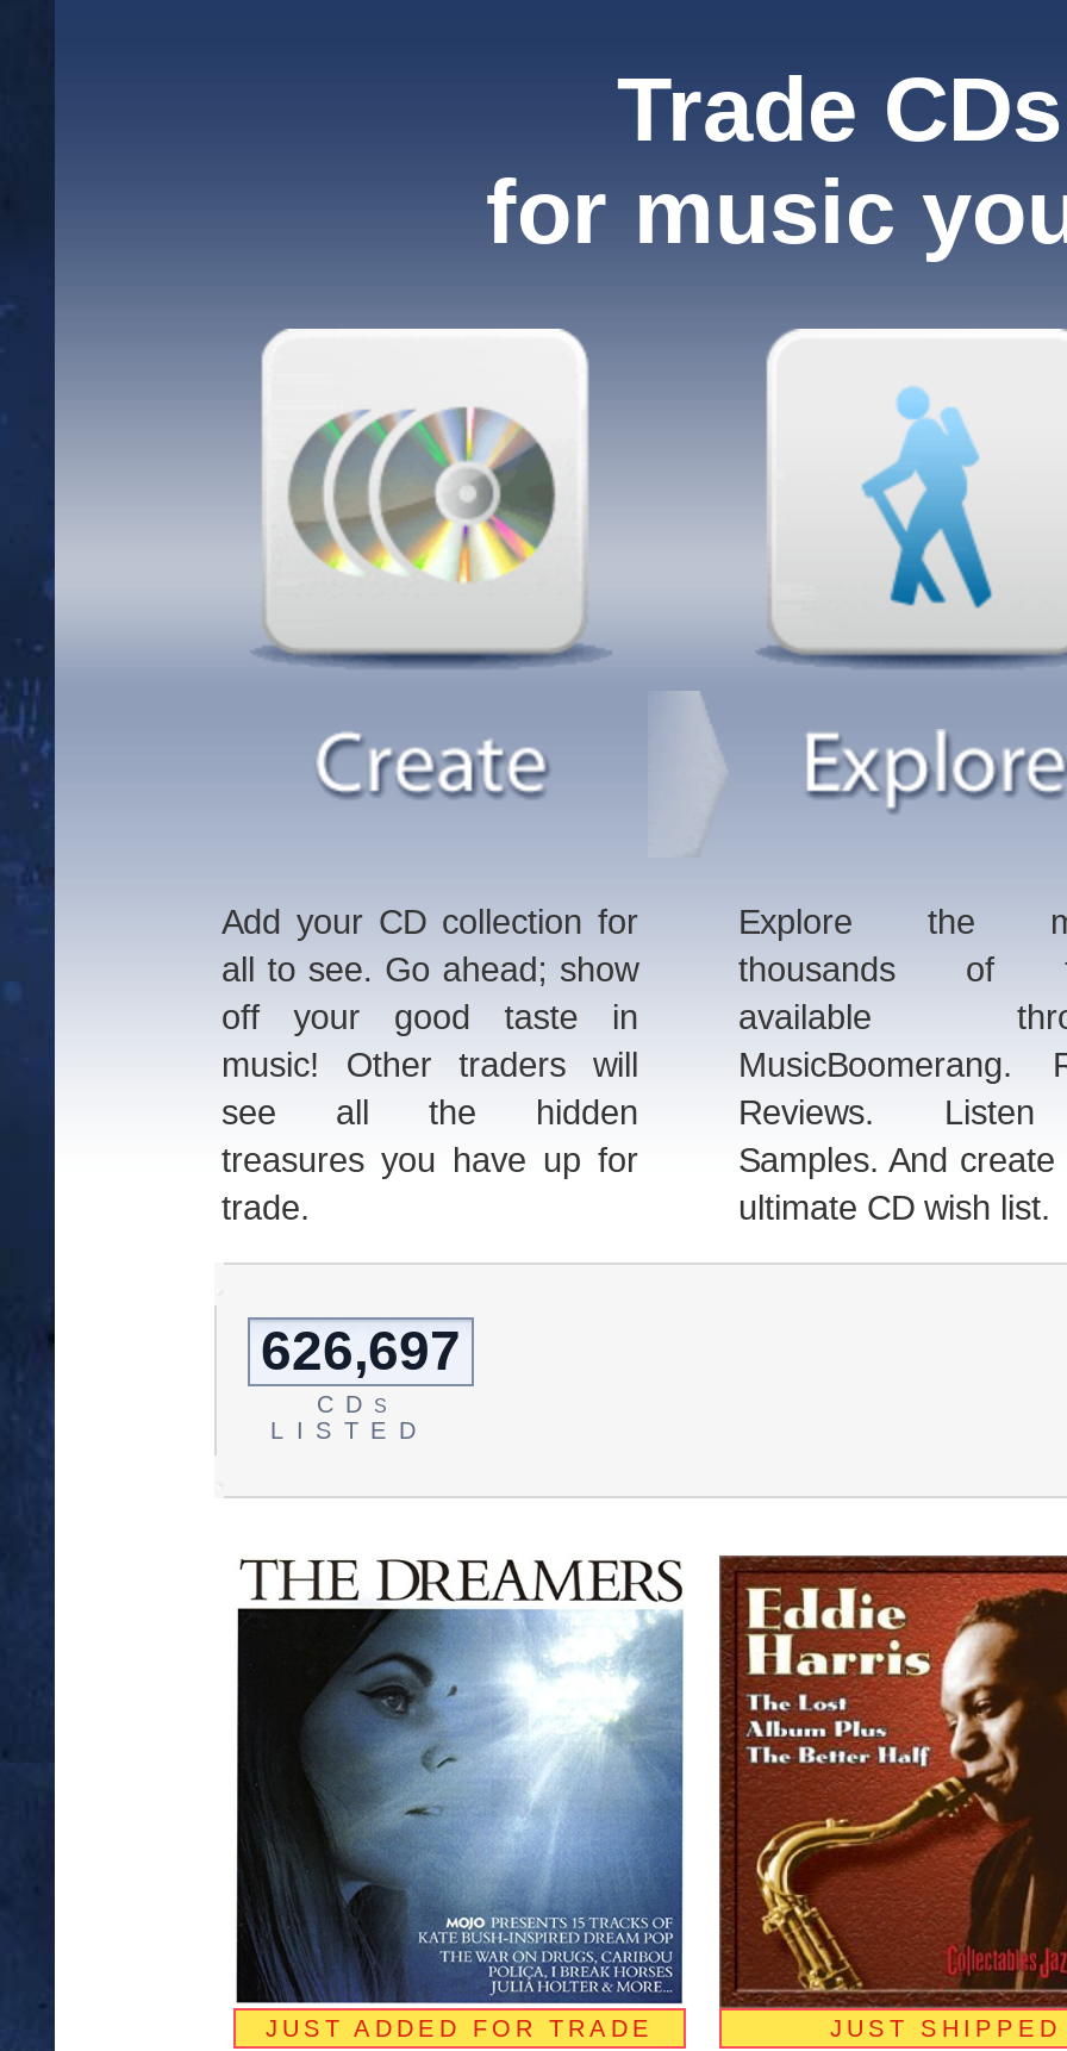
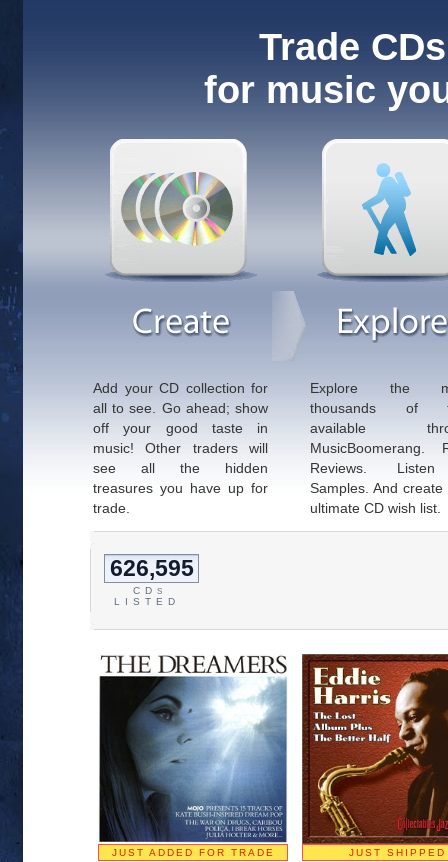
- 626,697
+ 626,595
